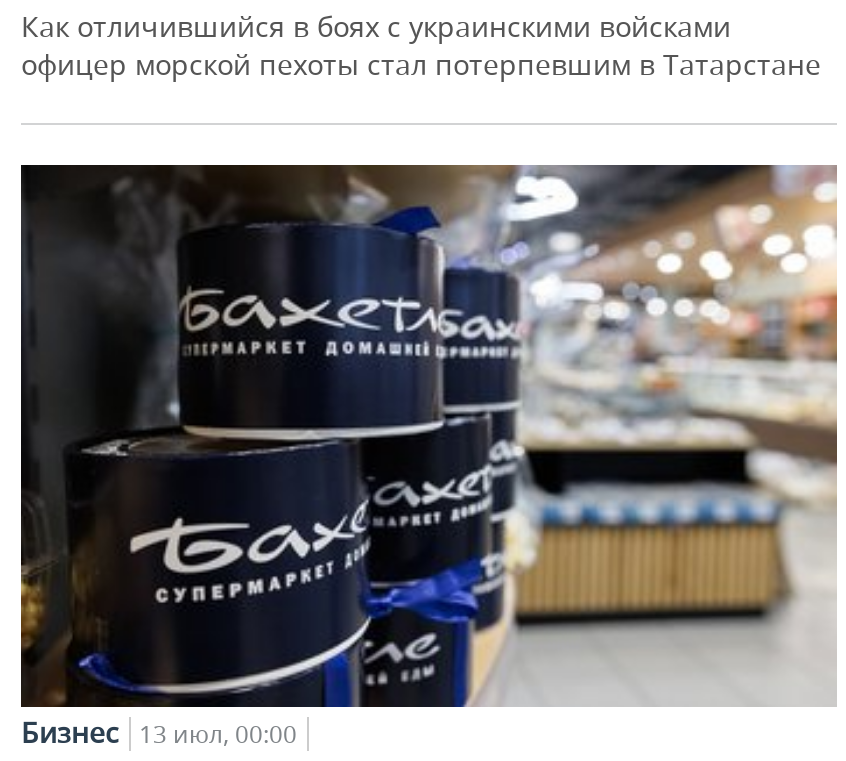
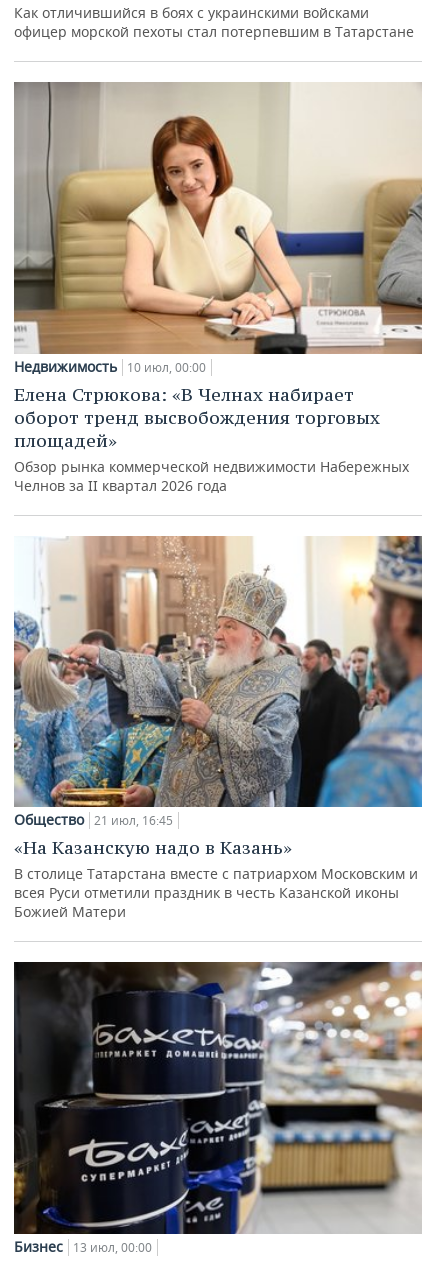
+ [image]
+ Общество 21 июл, 16:45
+ «На Казанскую надо в Казань»
+ В столице Татарстана вместе с патриархом Московским и
+ всея Руси отметили праздник в честь Казанской иконы
+ Божией Матери

+ [image]
+ Недвижимость 10 июл, 00:00
+ Елена Стрюкова: «В Челнах набирает
+ оборот тренд высвобождения торговых
+ площадей»
+ Обзор рынка коммерческой недвижимости Набережных
+ Челнов за II квартал 2026 года
